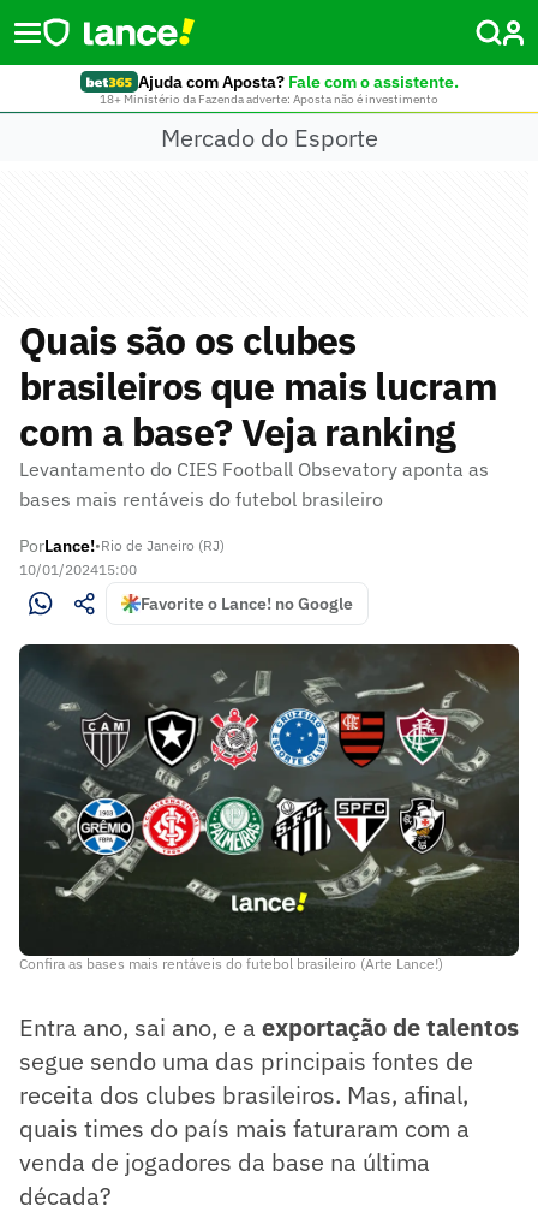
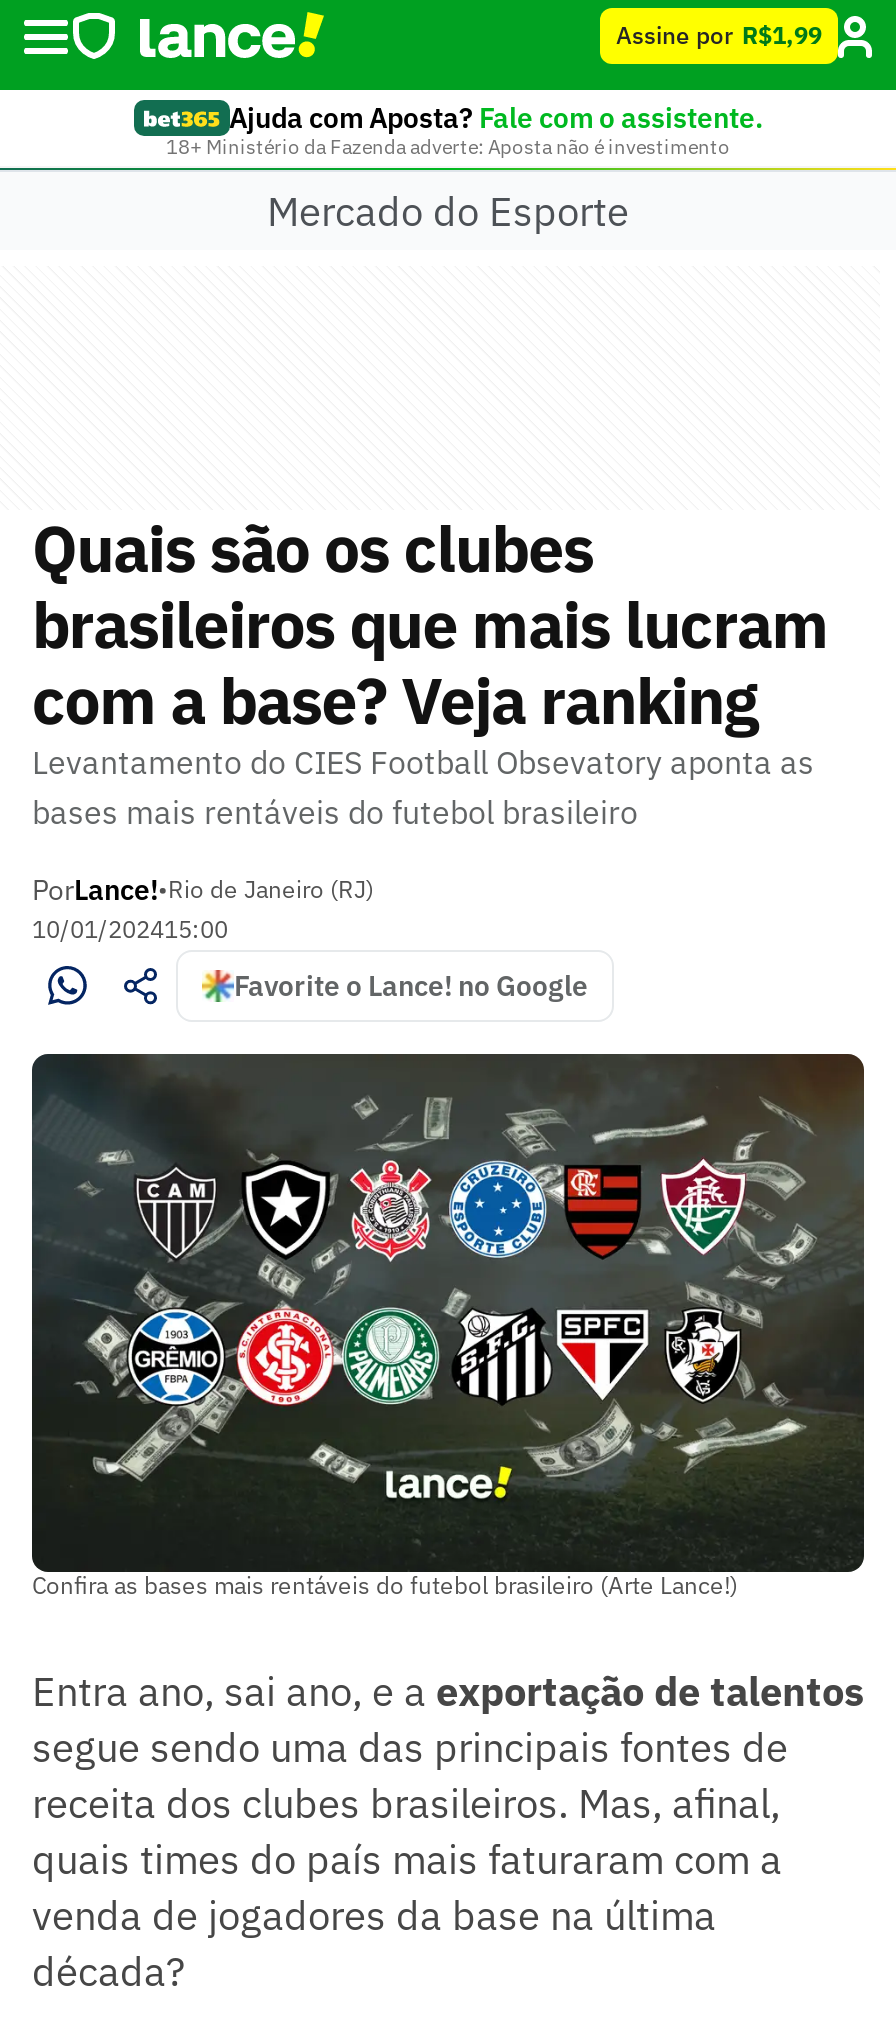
+ Assine por R$1,99
